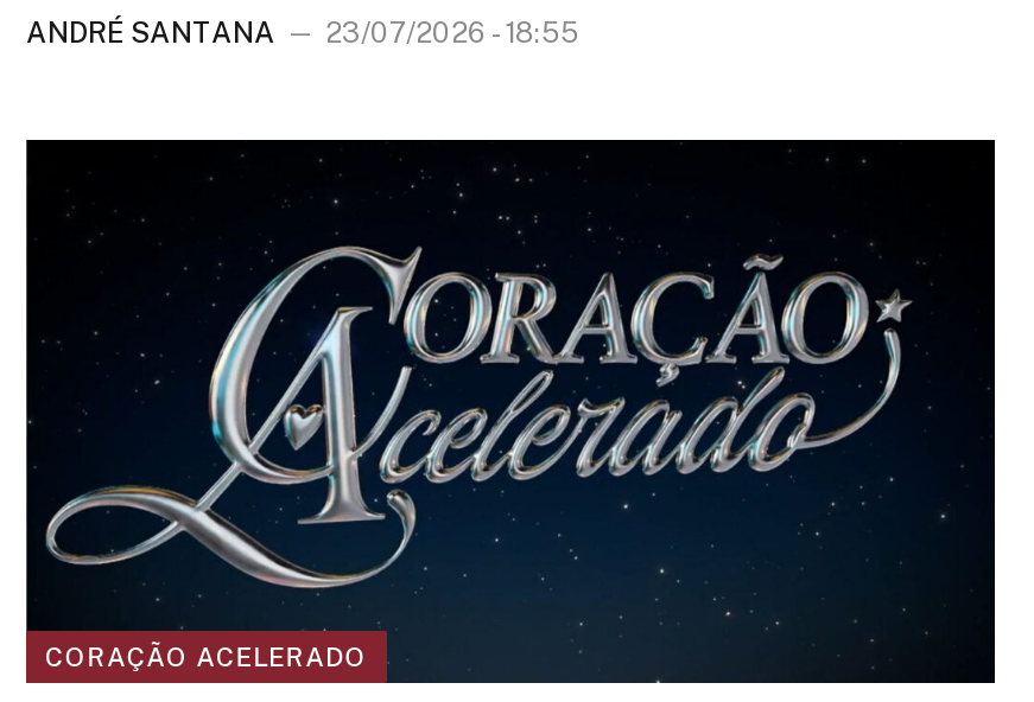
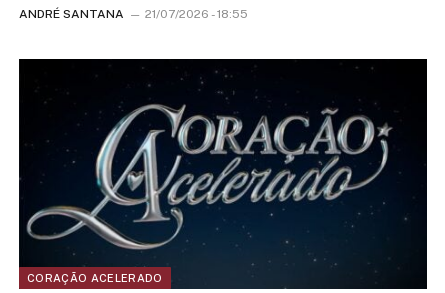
- ANDRÉ SANTANA 23/07/2026 - 18:55
+ ANDRÉ SANTANA 21/07/2026 - 18:55
